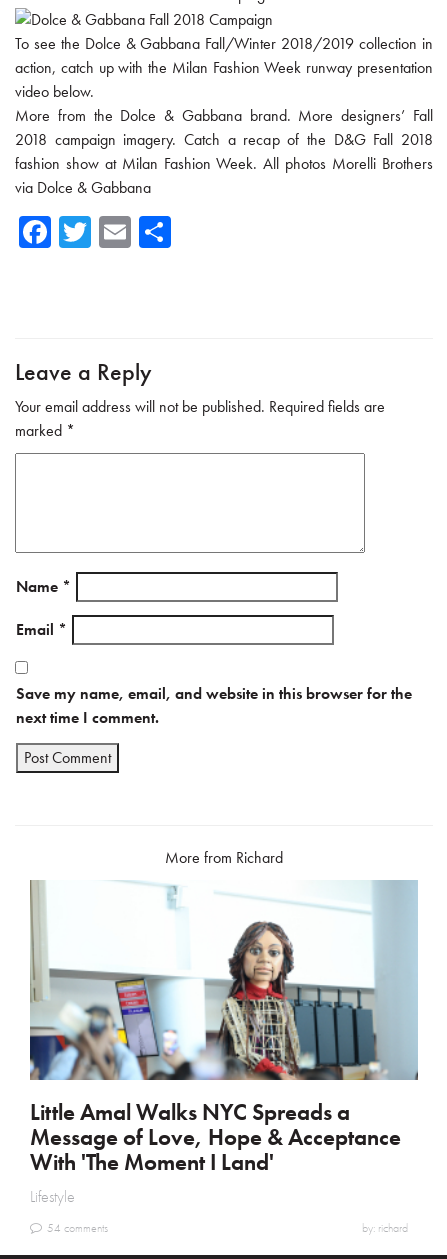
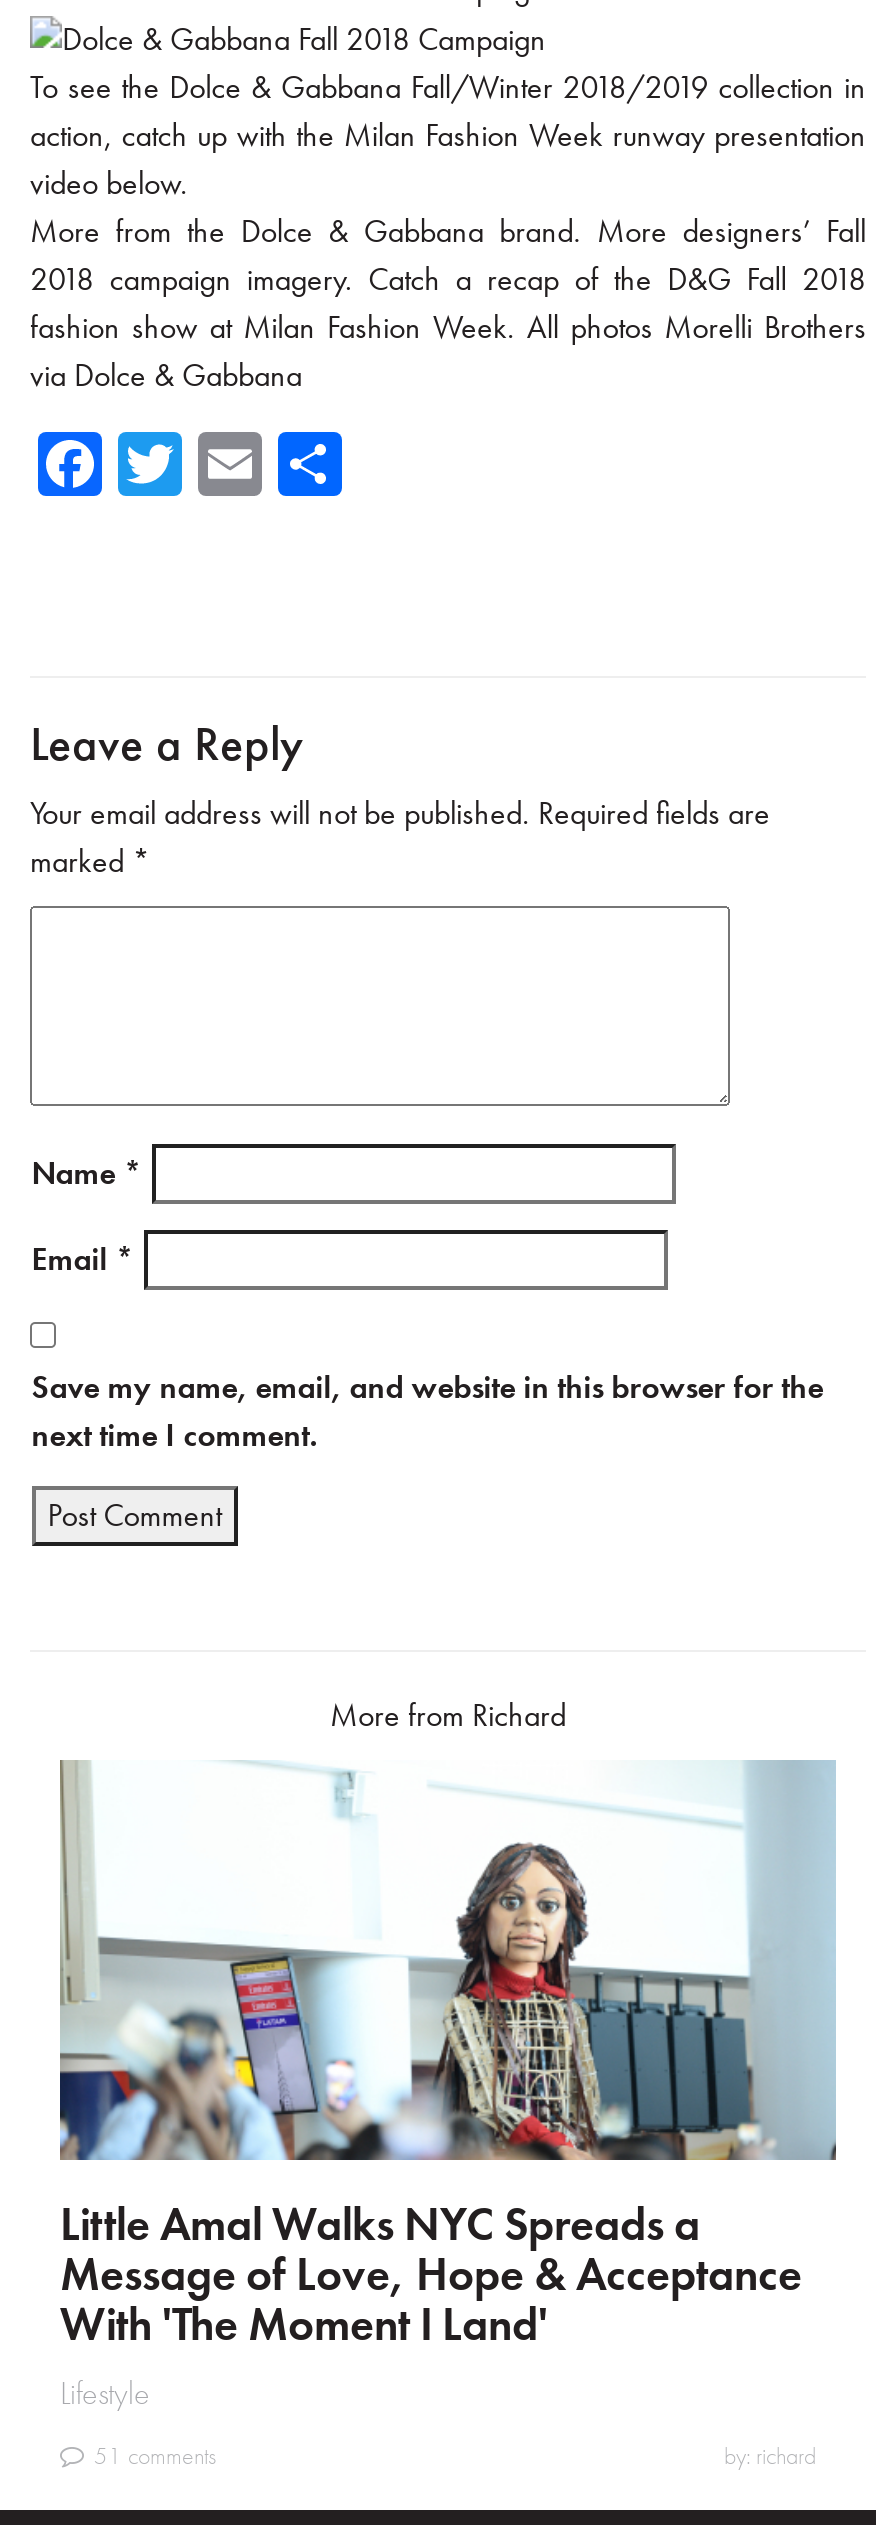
- 54 comments
+ 51 comments
